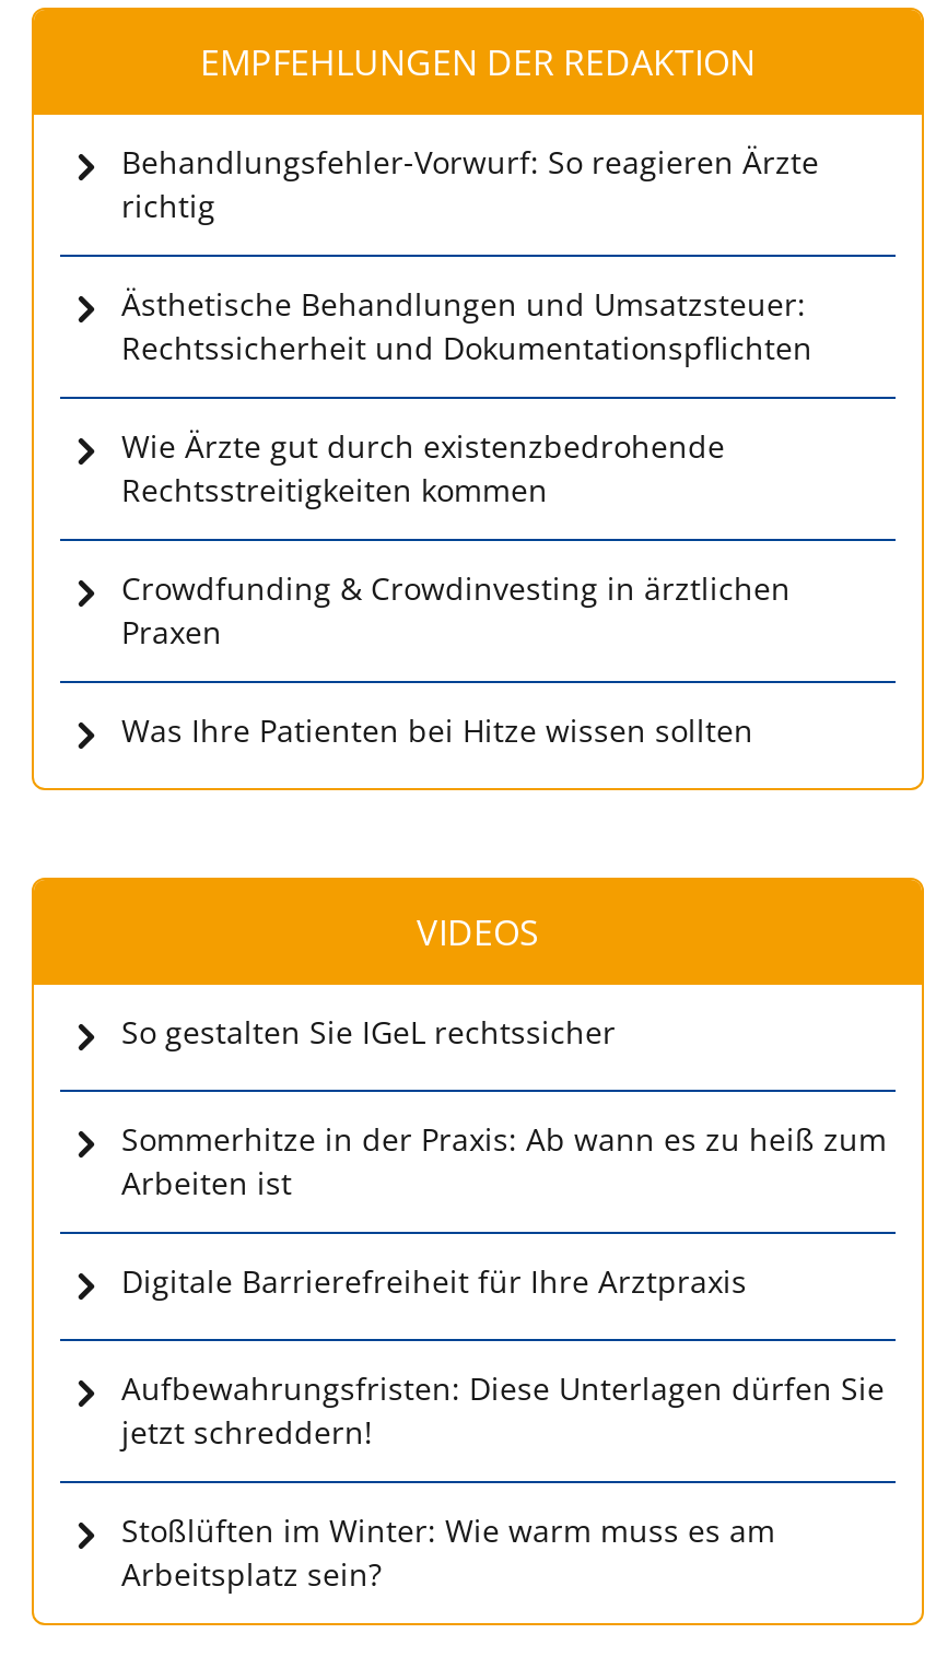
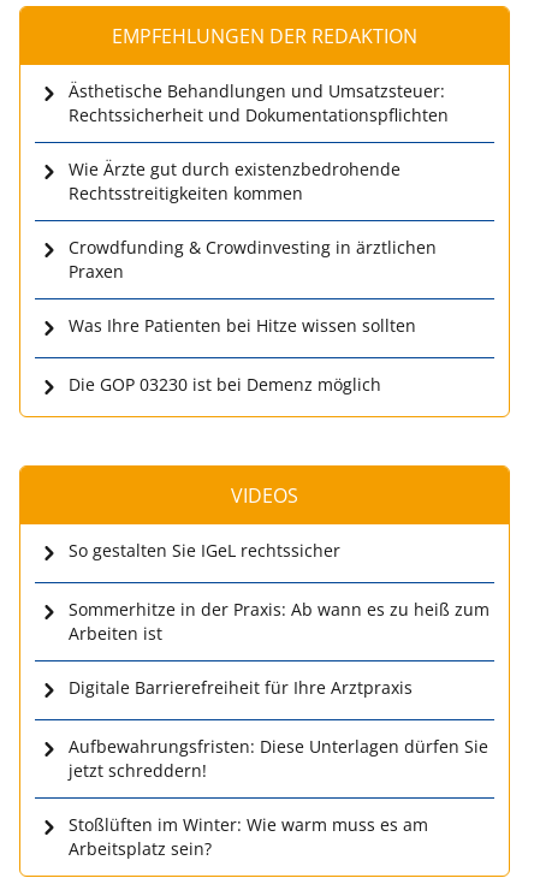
- Behandlungsfehler-Vorwurf: So reagieren Ärzte
- richtig

moved up: Ästhetische Behandlungen und Umsatzsteuer: | Rechtssicherheit und Dokumentationspflichten | Wie Ärzte gut durch existenzbedrohende | Rechtsstreitigkeiten kommen | Crowdfunding & Crowdinvesting in ärztlichen | Praxen | Was Ihre Patienten bei Hitze wissen sollten

+ Die GOP 03230 ist bei Demenz möglich
